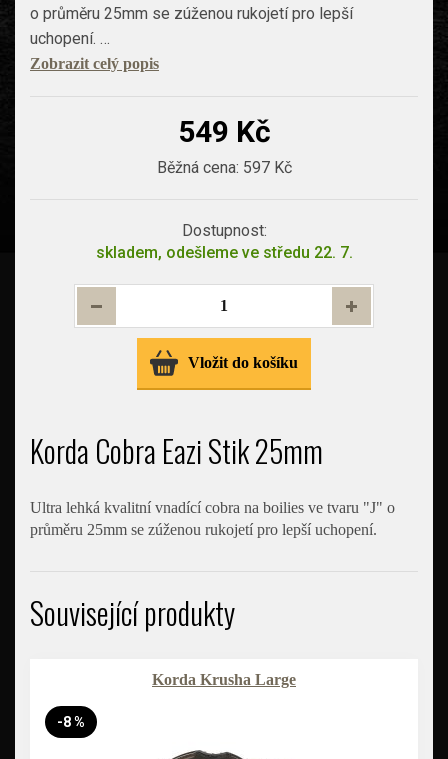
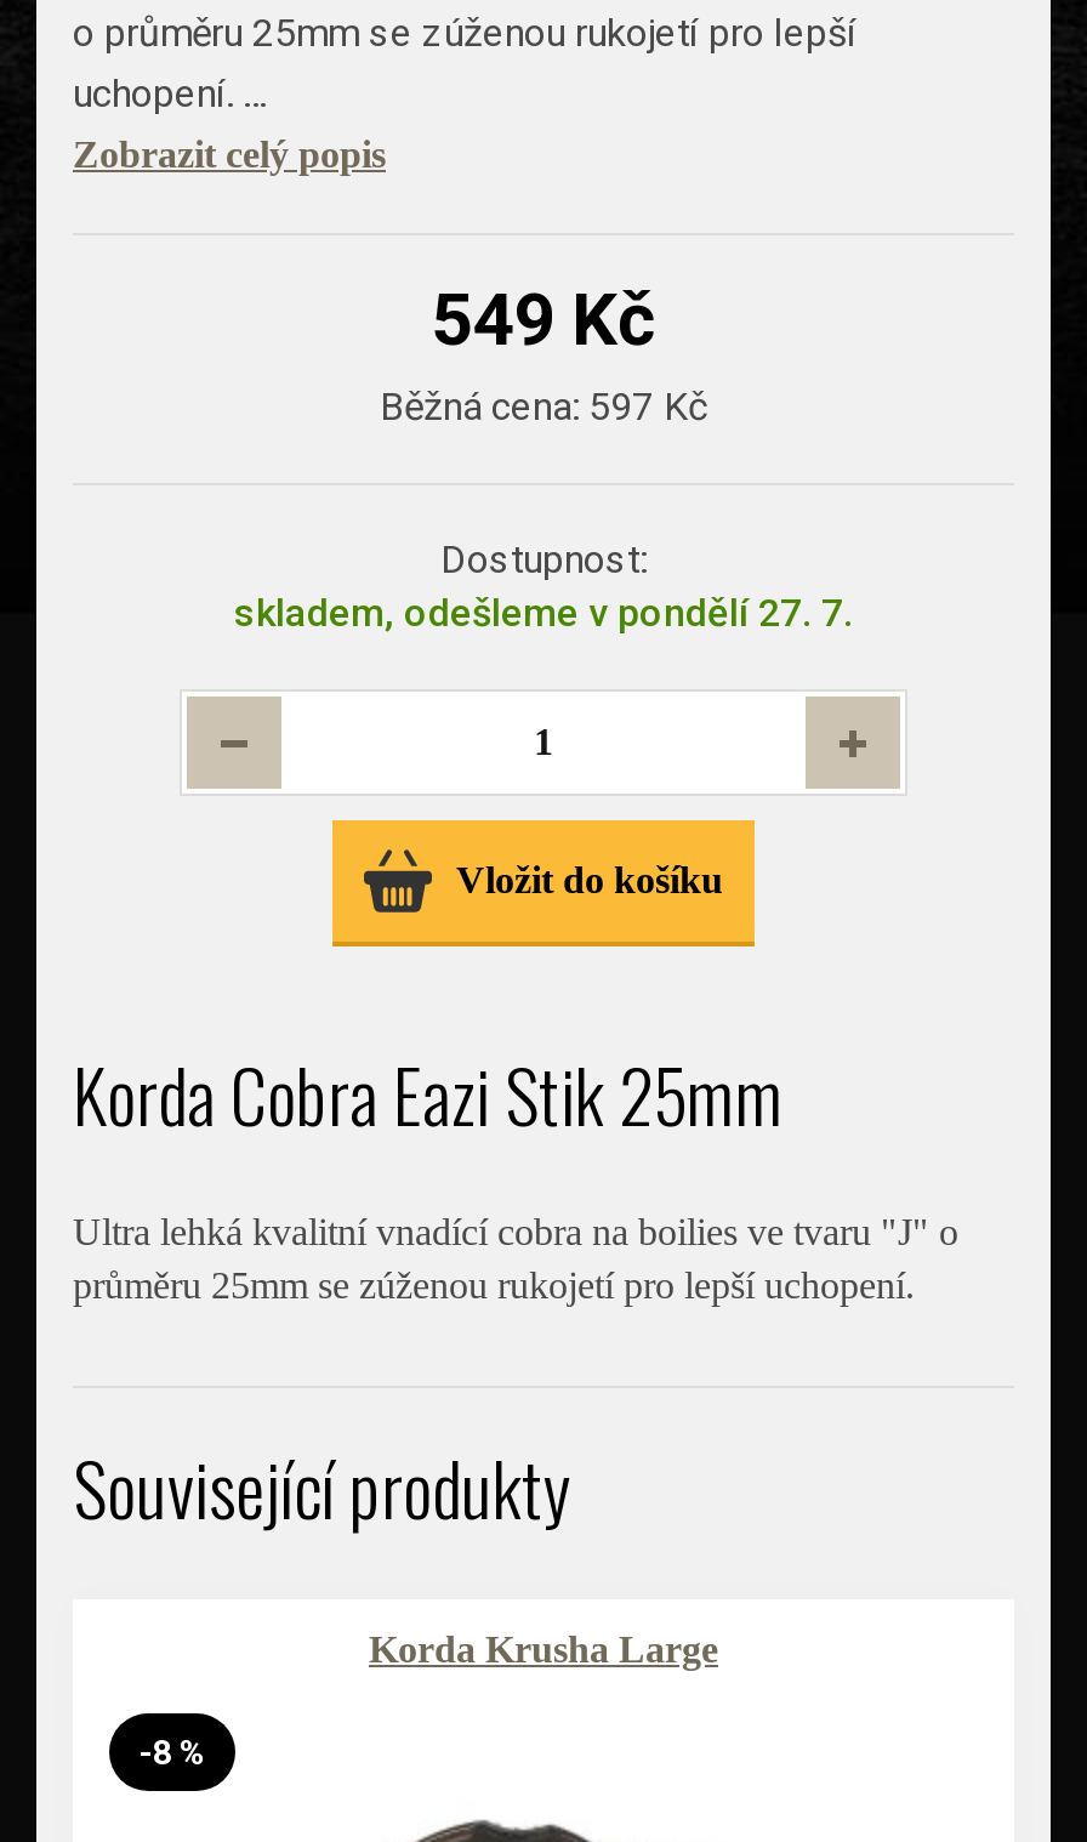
- skladem, odešleme ve středu 22. 7.
+ skladem, odešleme v pondělí 27. 7.
